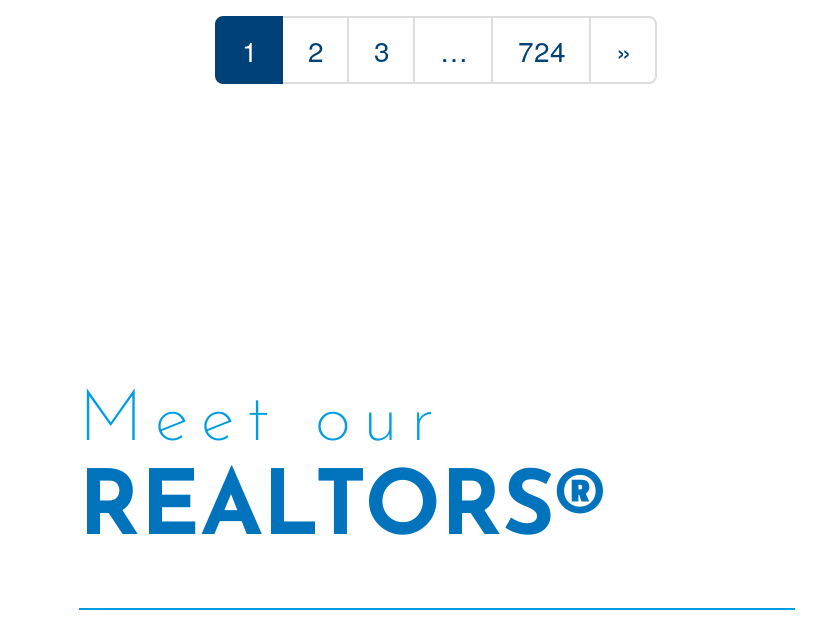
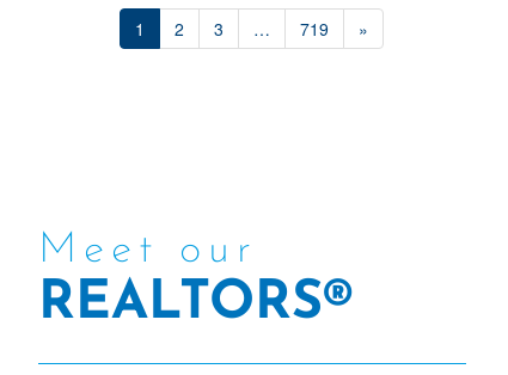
- 724
+ 719
